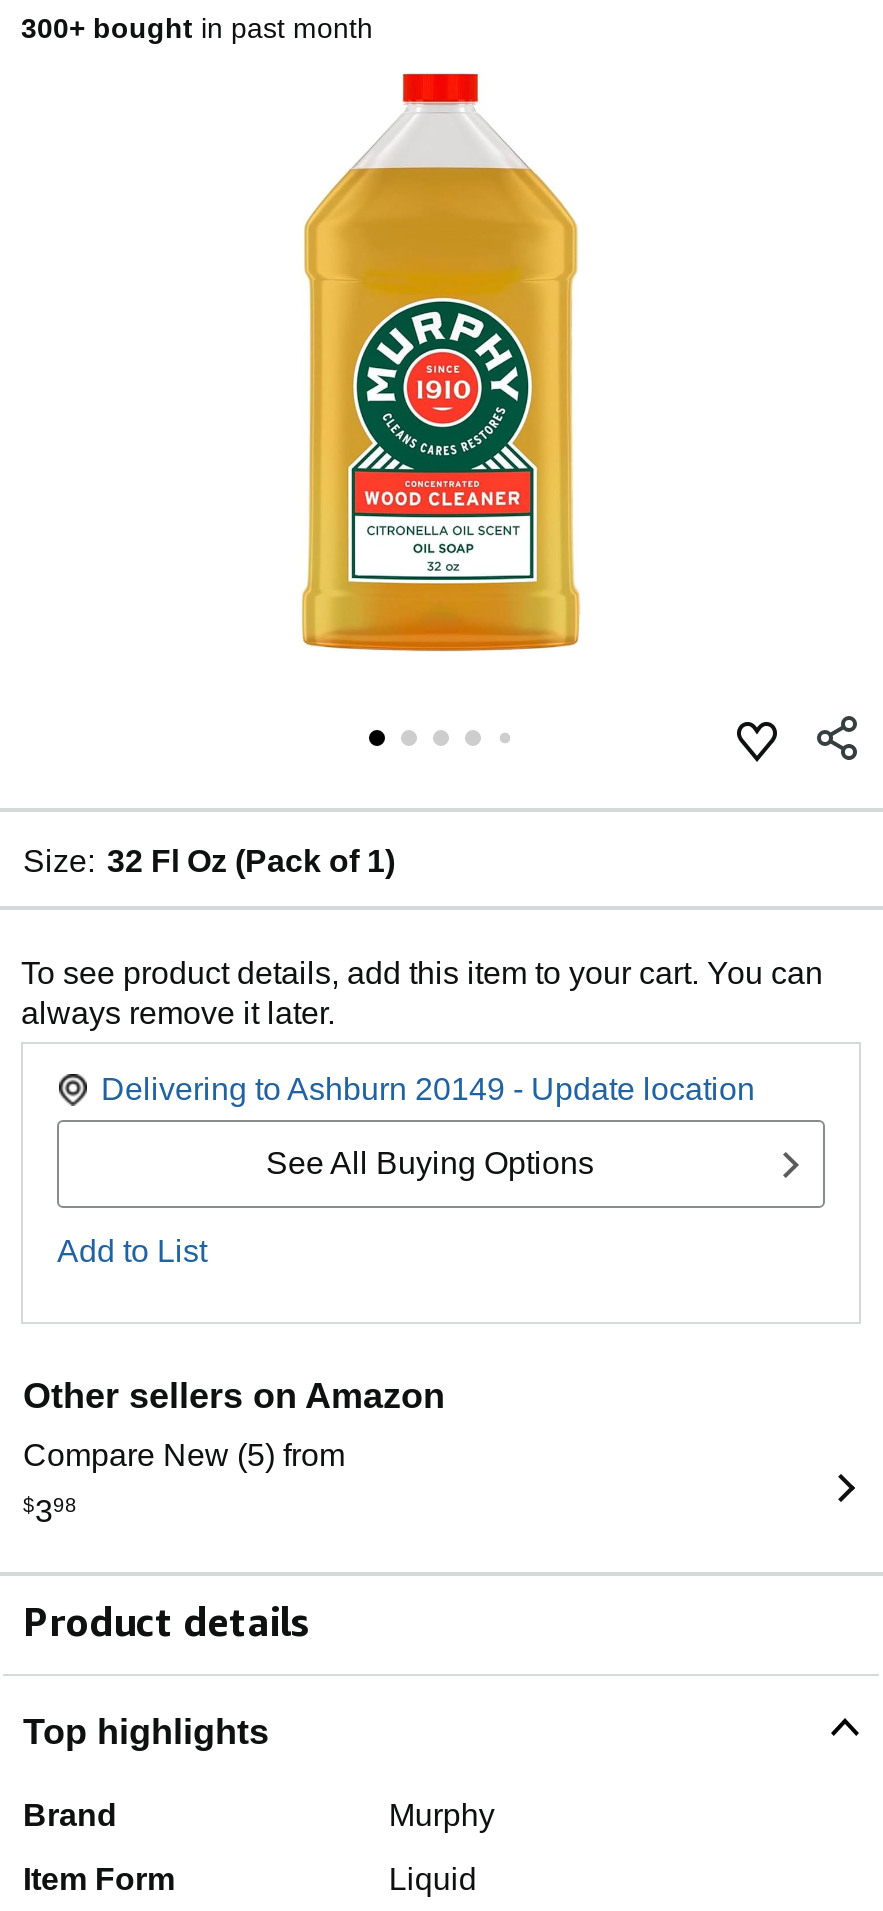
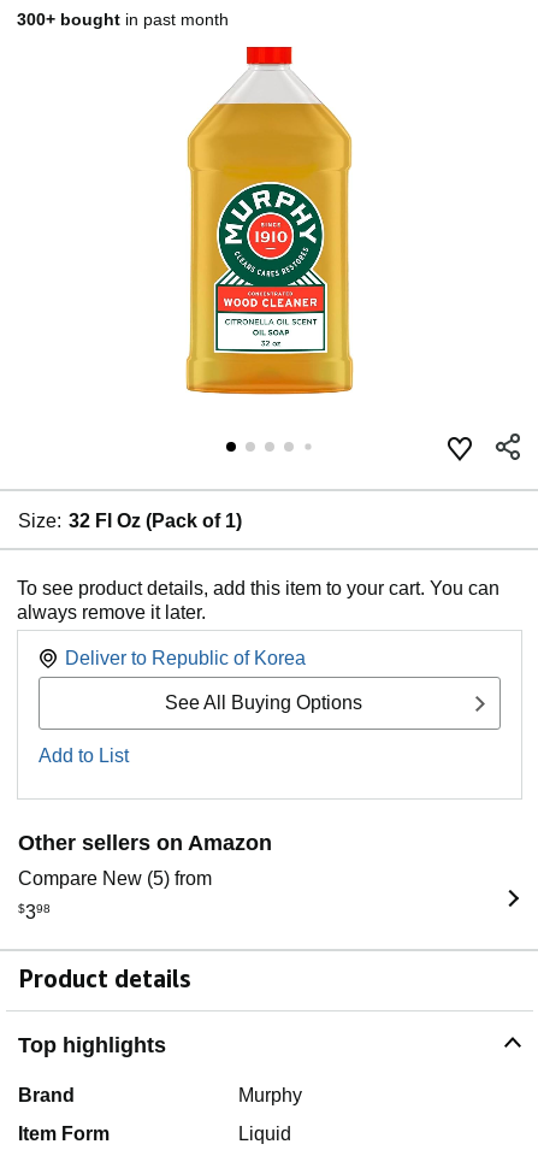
- Delivering to Ashburn 20149 - Update location
+ Deliver to Republic of Korea
